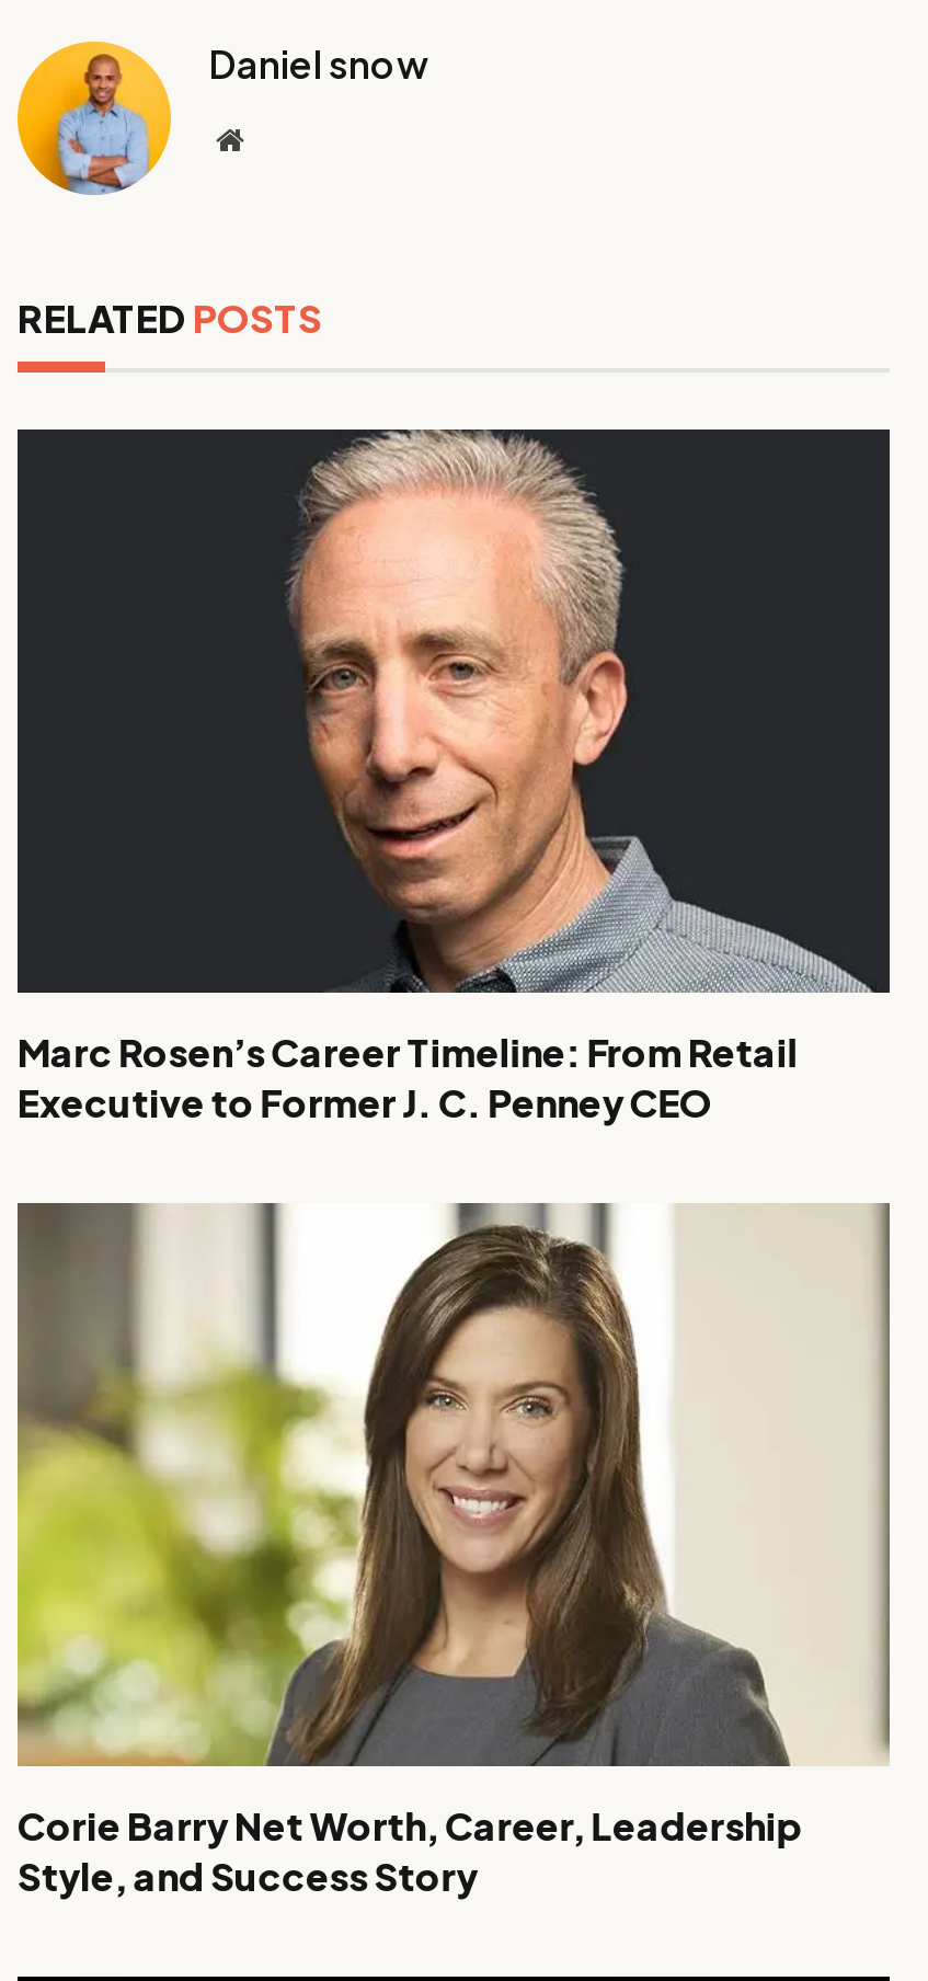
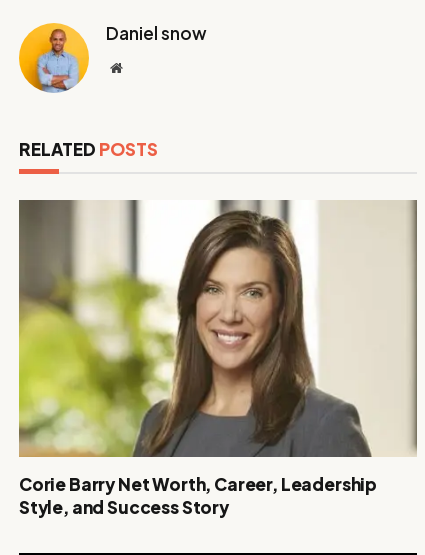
- [image]
- Marc Rosen’s Career Timeline: From Retail
- Executive to Former J. C. Penney CEO
